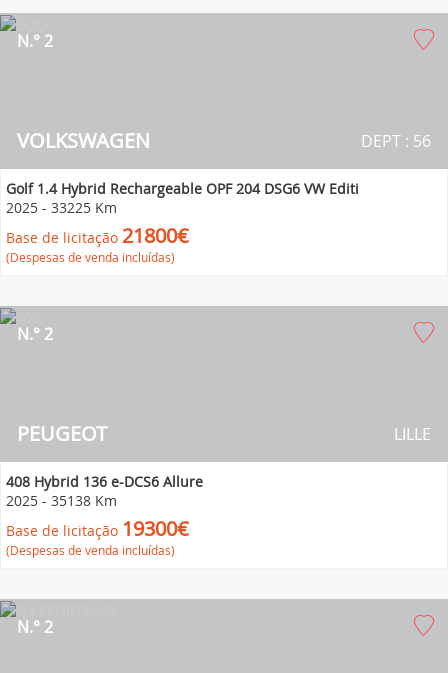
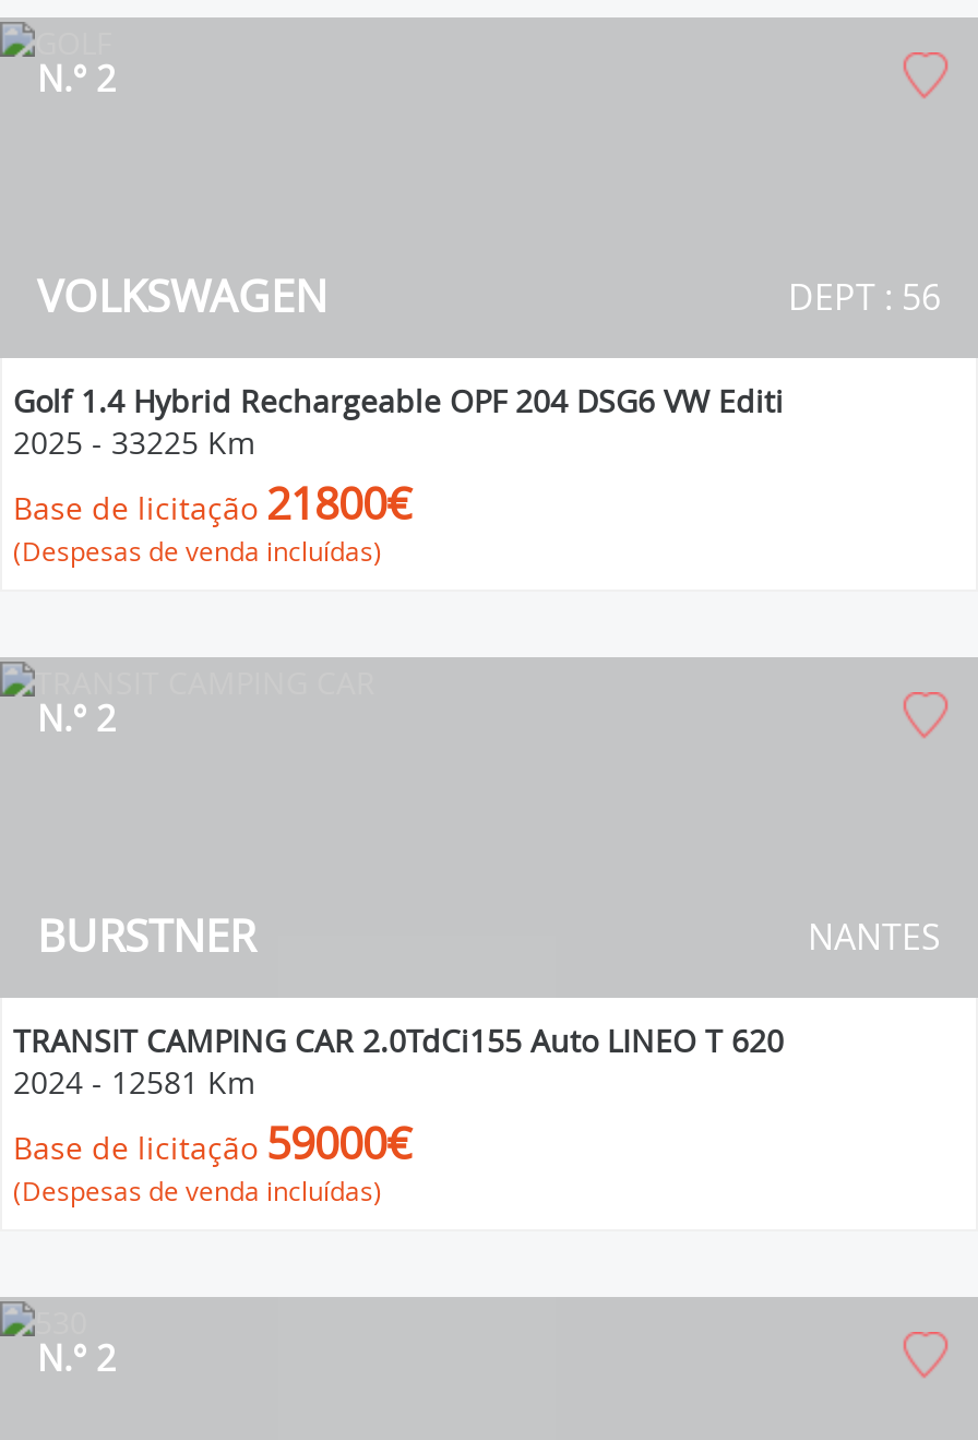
- PEUGEOT
+ BURSTNER

- LILLE
+ NANTES

- 408 Hybrid 136 e-DCS6 Allure
- 2025 - 35138 Km
- Base de licitação 19300€
+ TRANSIT CAMPING CAR 2.0TdCi155 Auto LINEO T 620
+ 2024 - 12581 Km
+ Base de licitação 59000€
